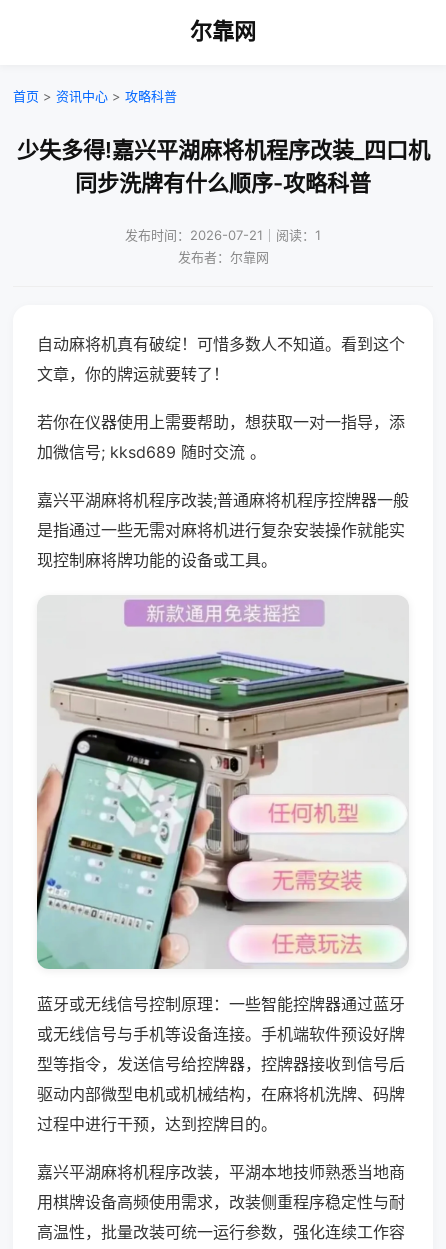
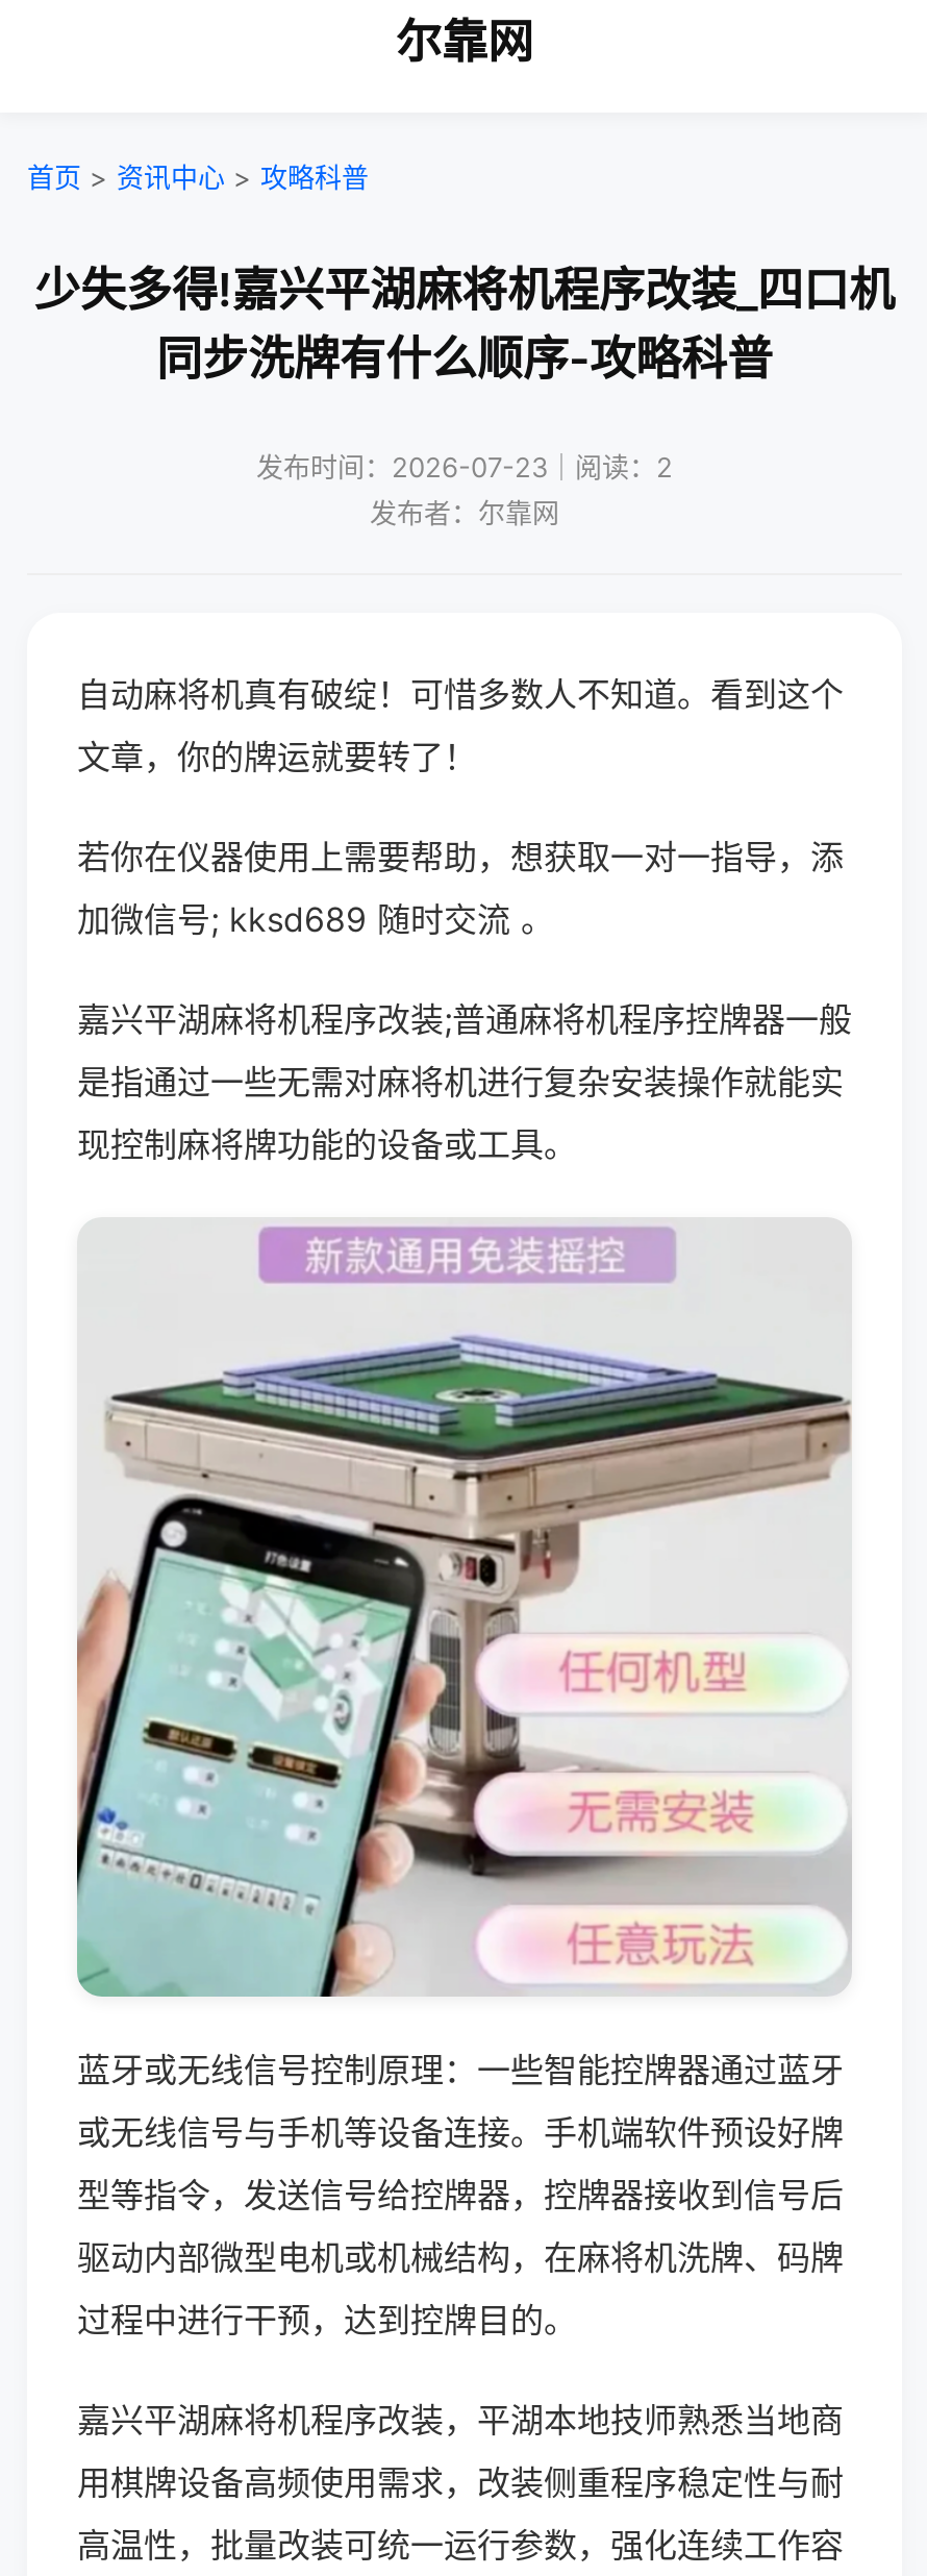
- 发布时间：2026-07-21｜阅读：1
+ 发布时间：2026-07-23｜阅读：2
